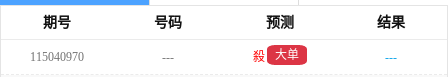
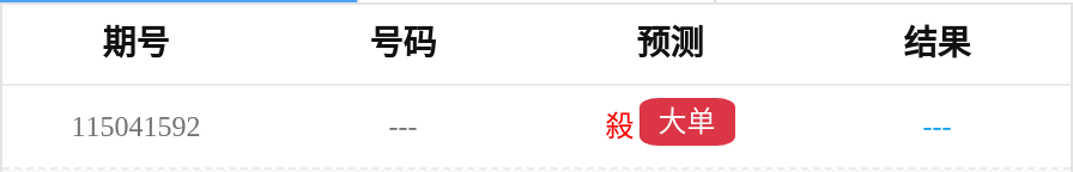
- 115040970
+ 115041592
